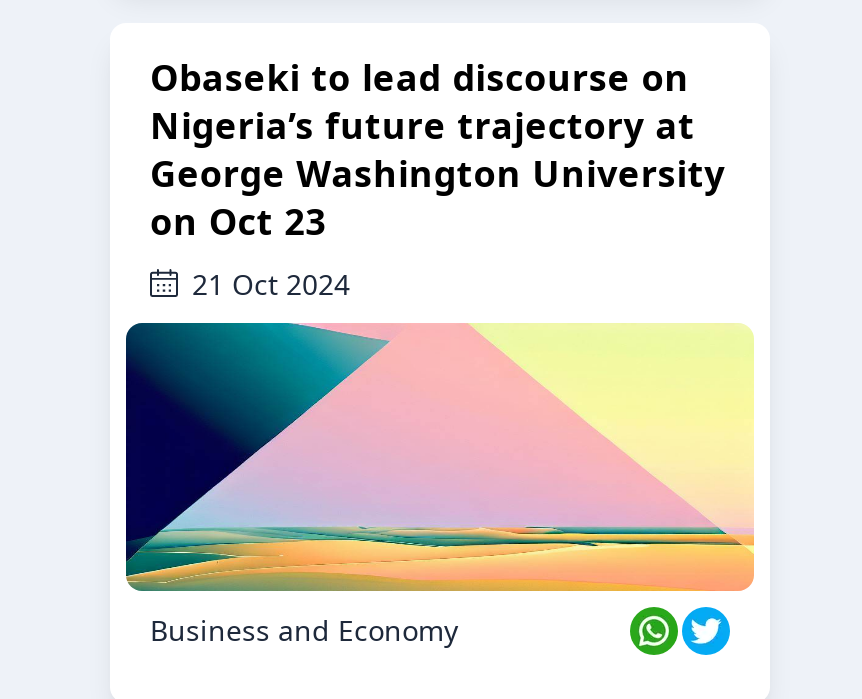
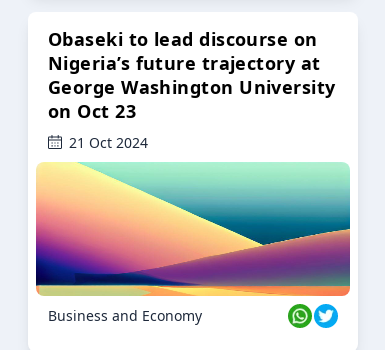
- [image]
+ [image]
